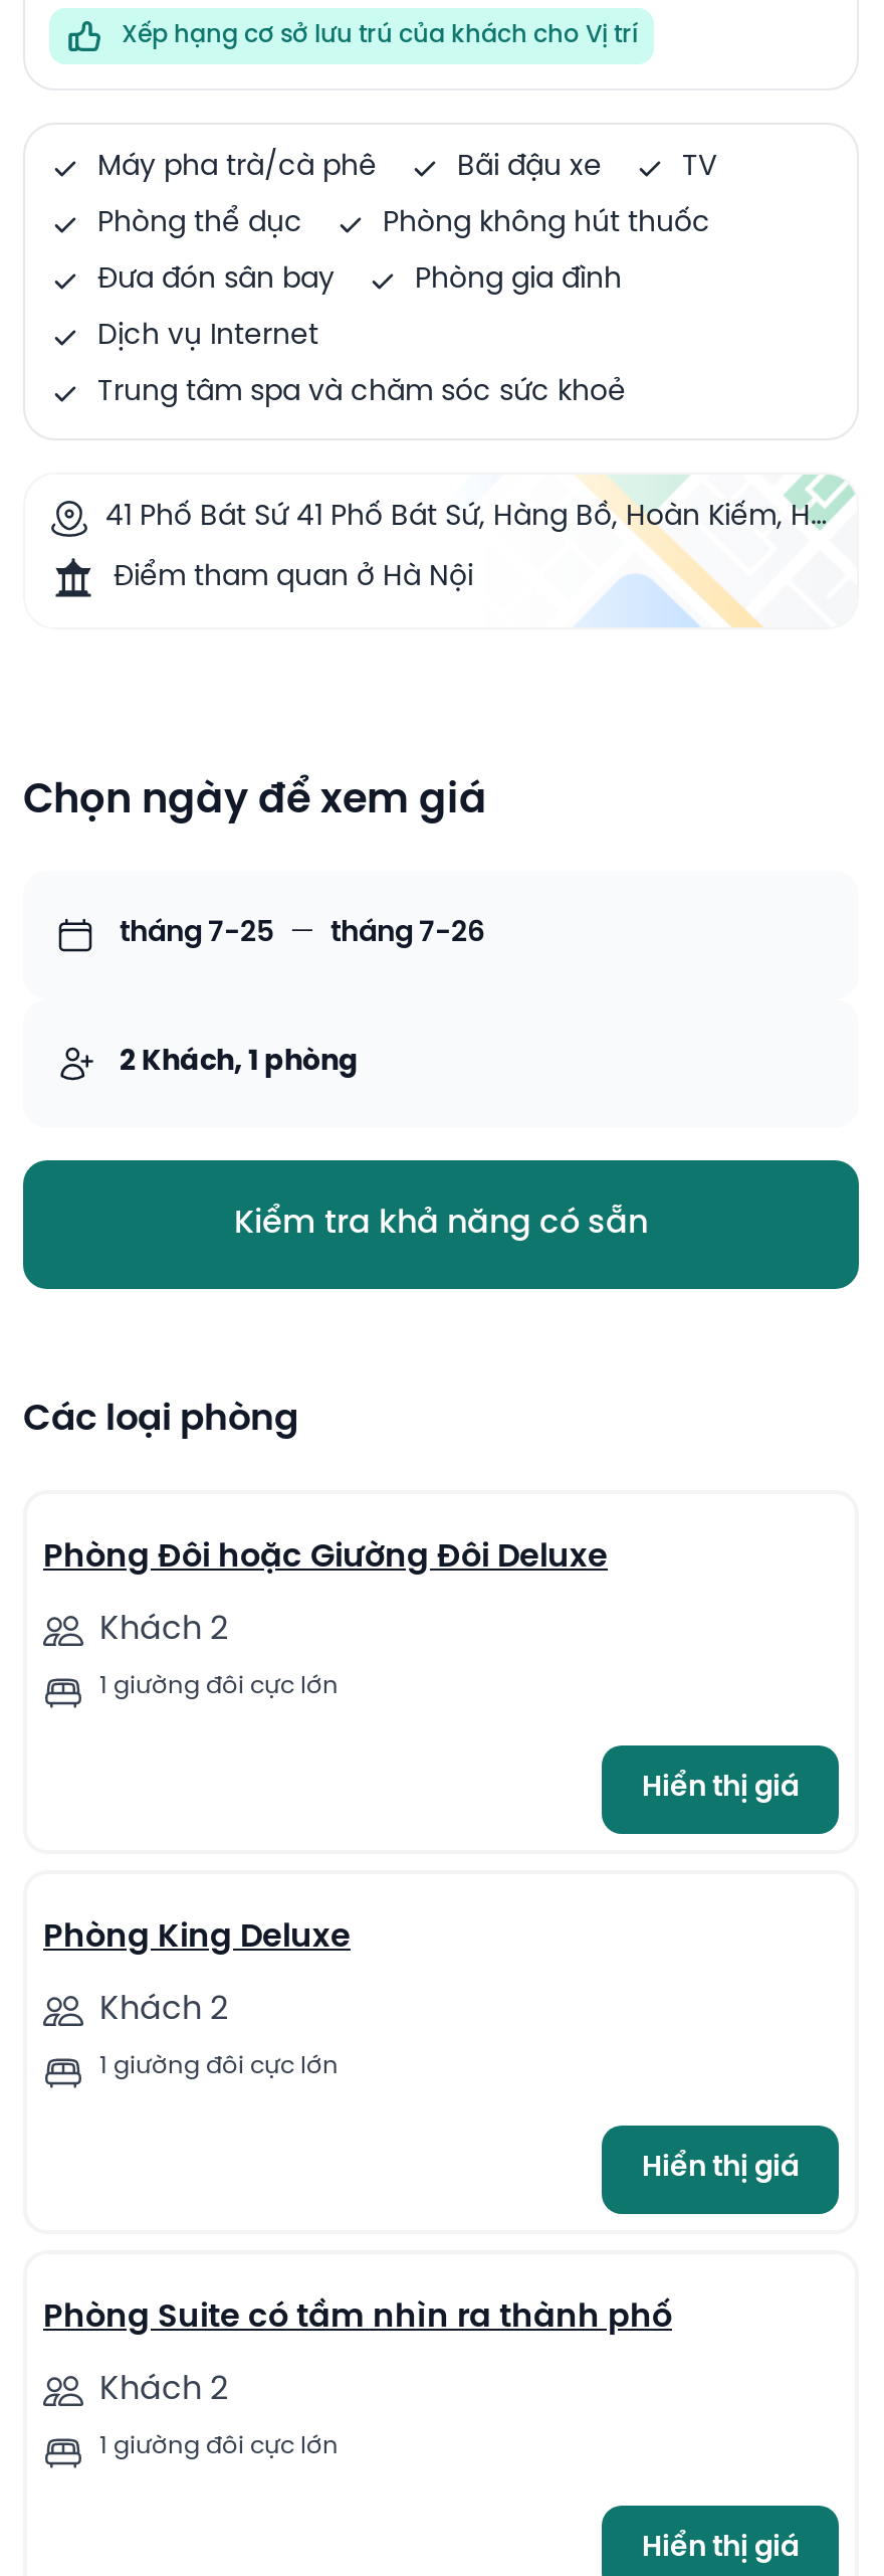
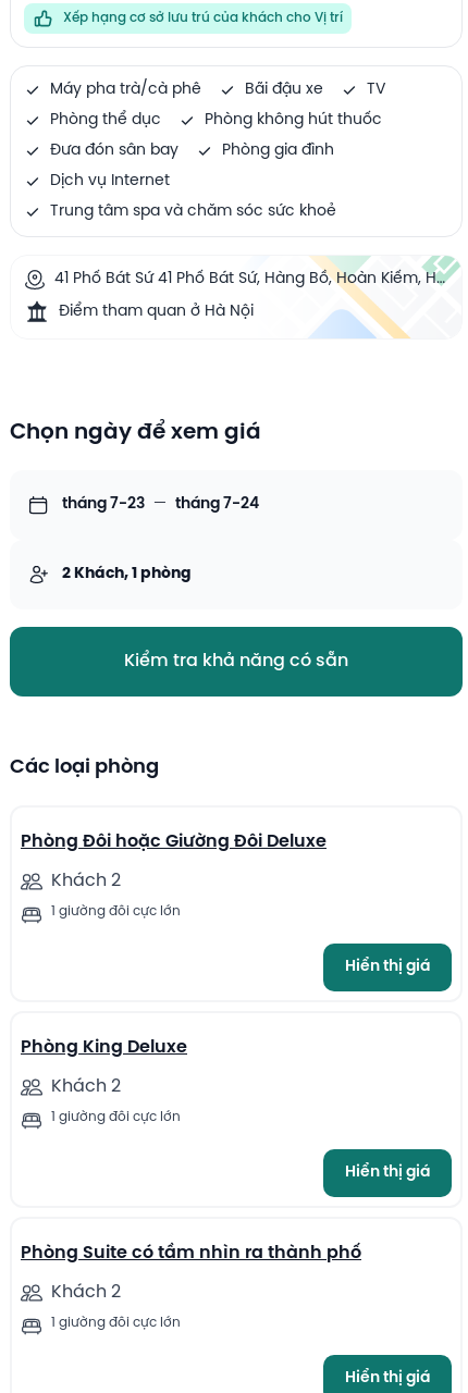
- tháng 7-25 — tháng 7-26
+ tháng 7-23 — tháng 7-24
